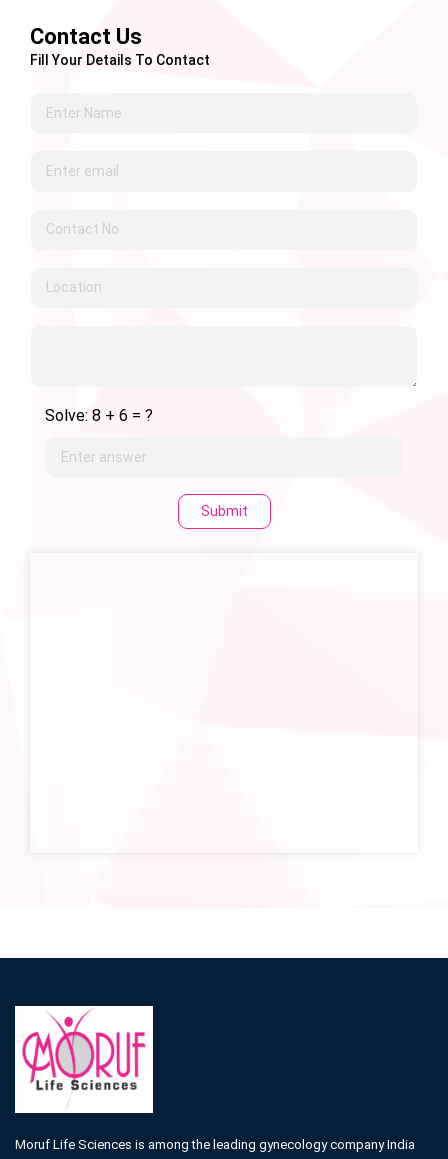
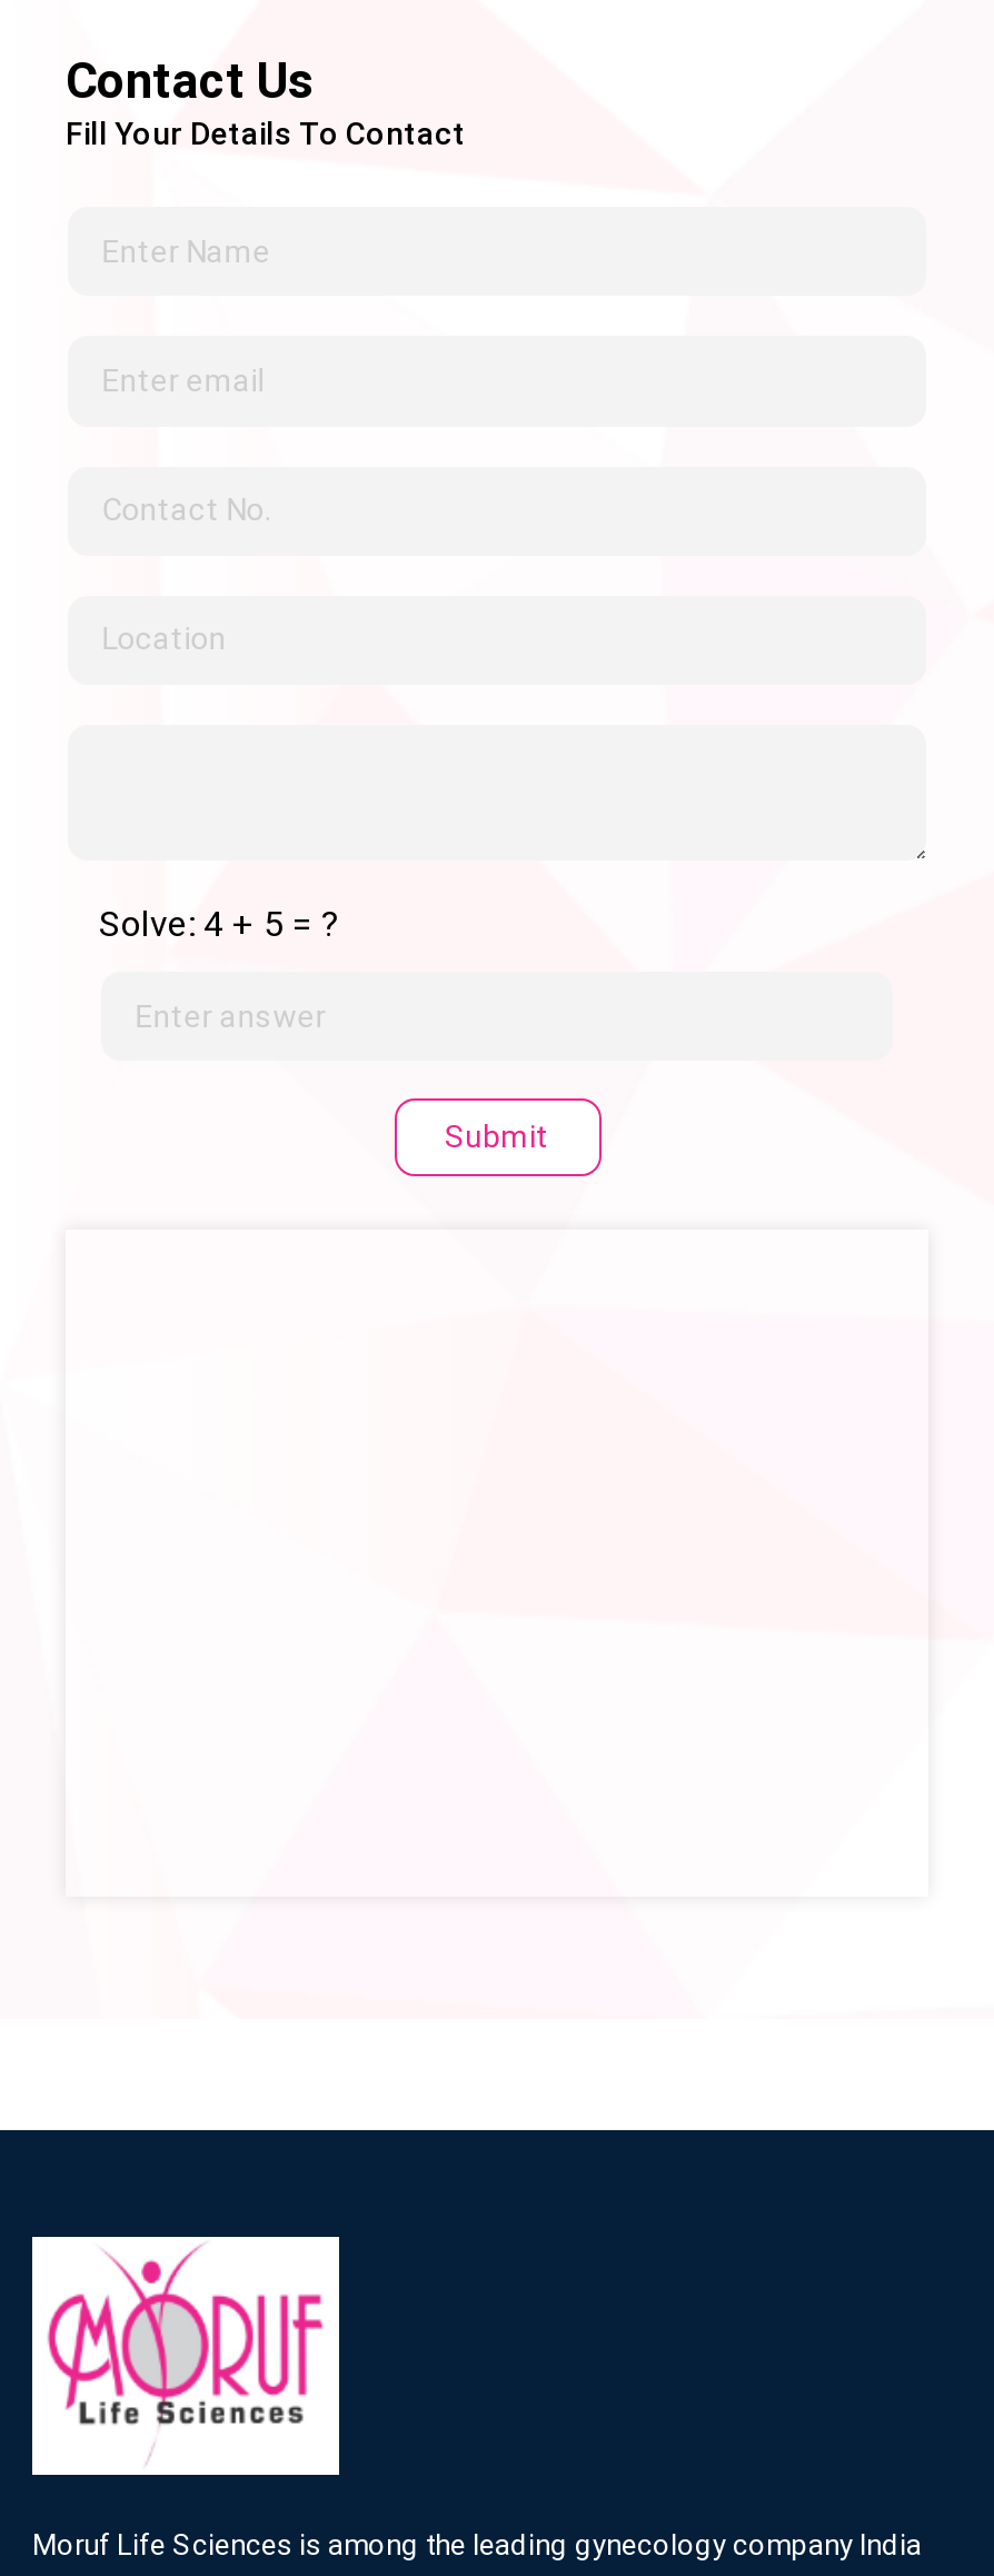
- Solve: 8 + 6 = ?
+ Solve: 4 + 5 = ?
